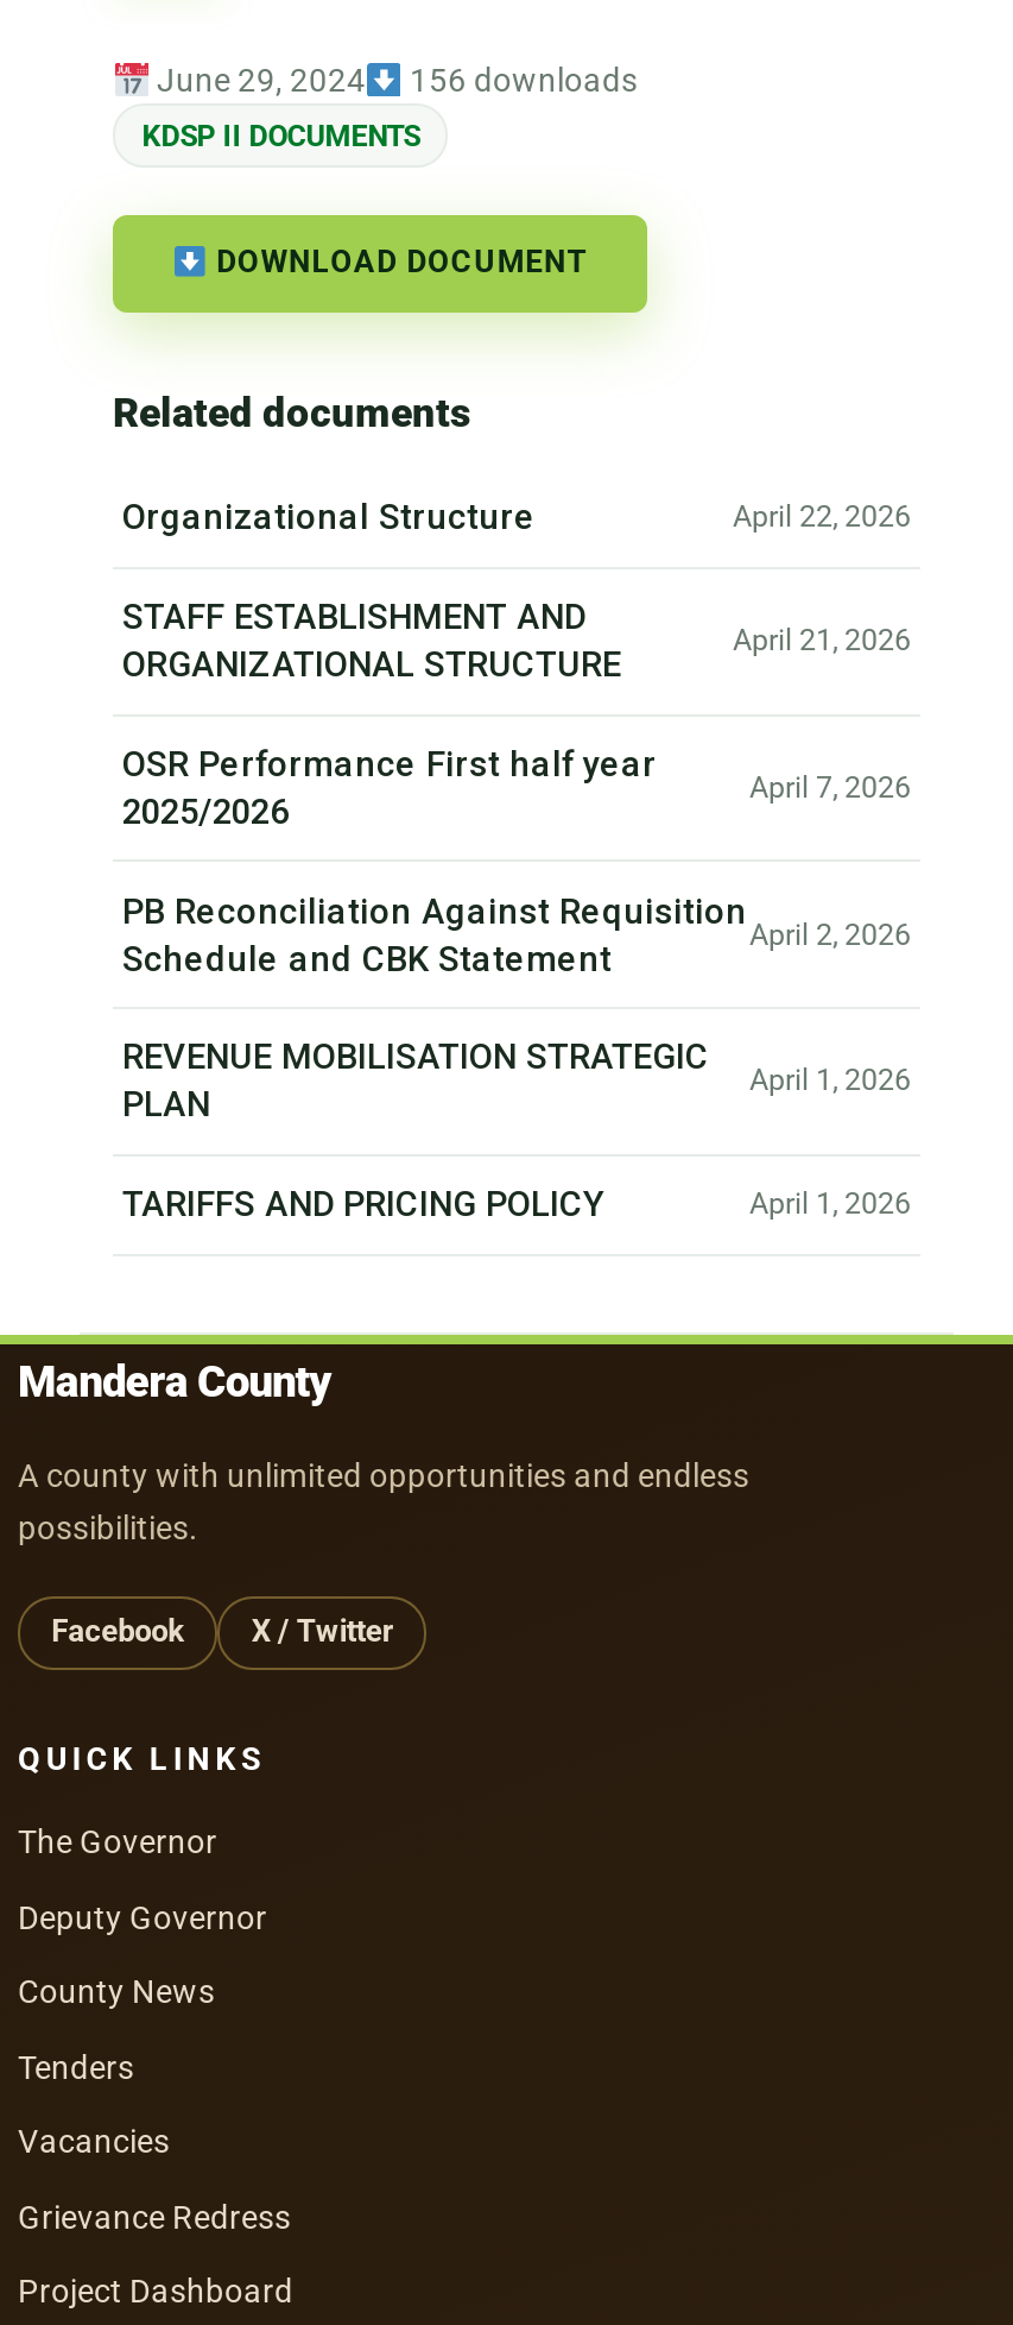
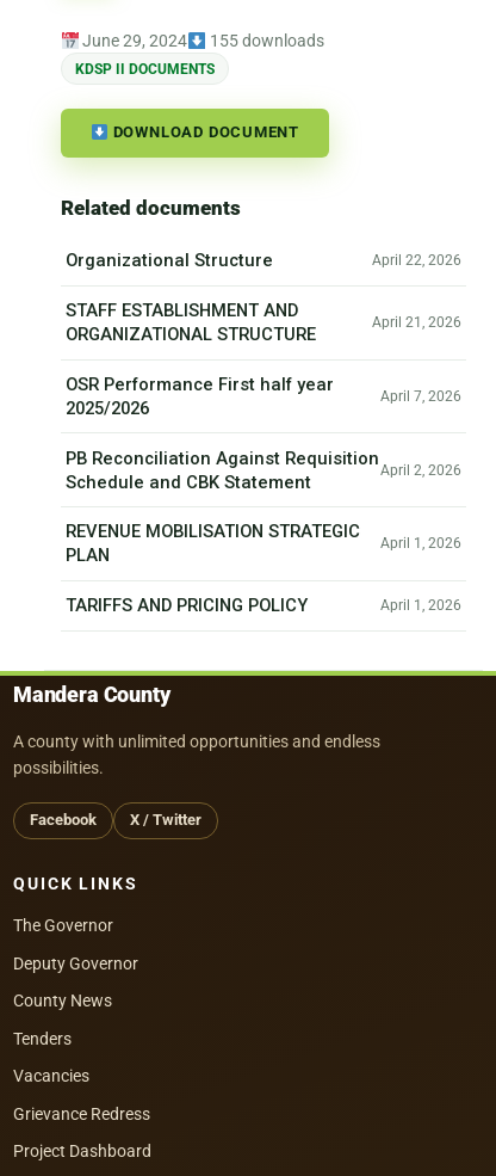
- June 29, 2024 156 downloads
+ June 29, 2024 155 downloads
